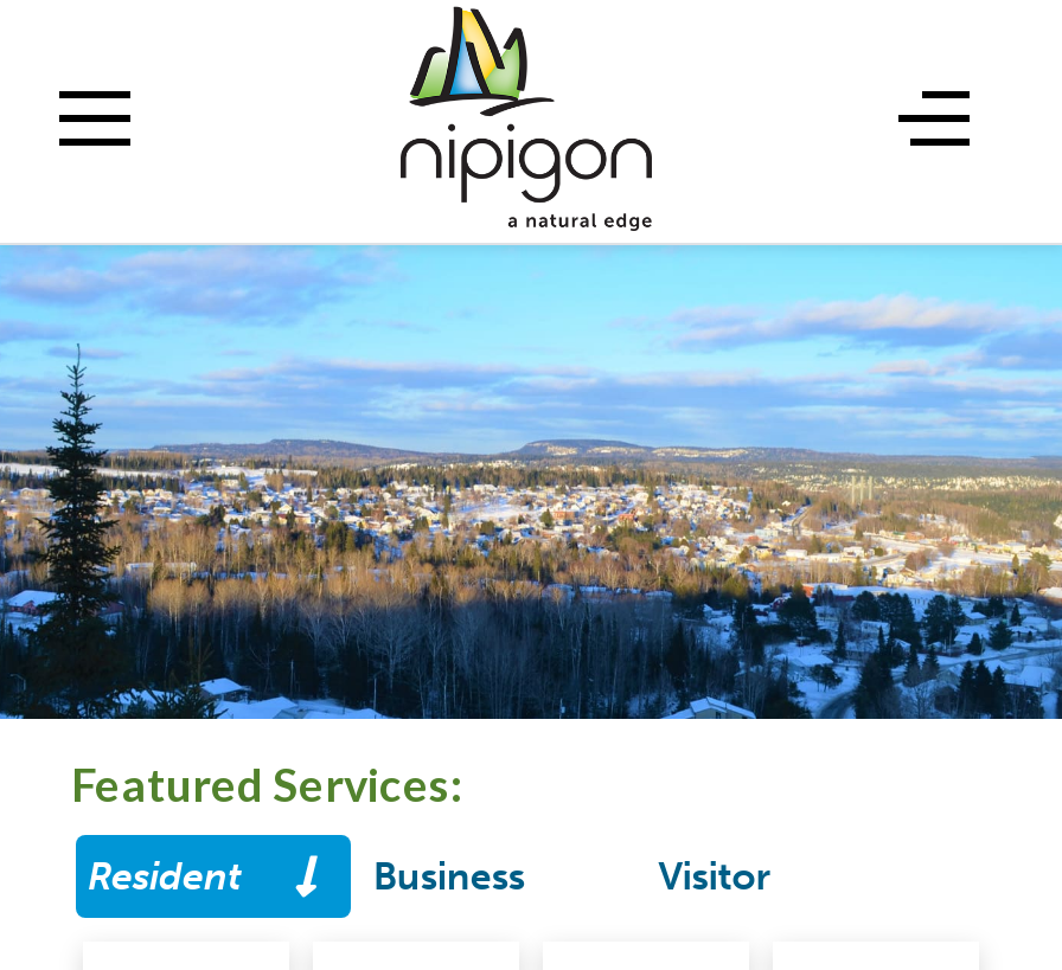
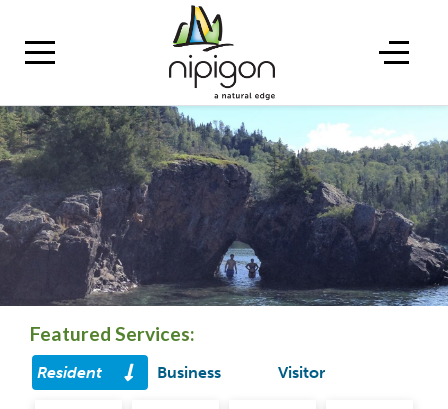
- [image]
+ [image]
